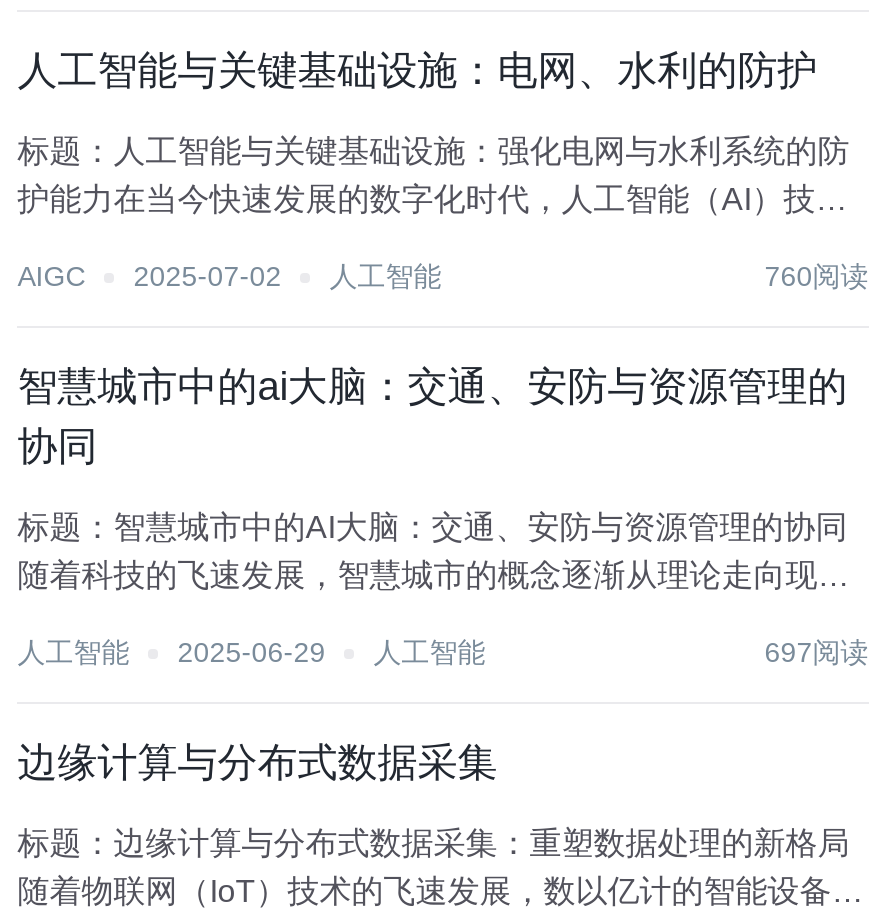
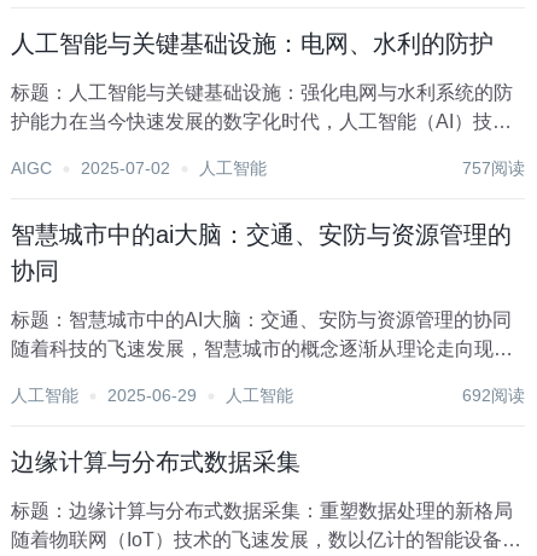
- 760阅读
+ 757阅读

- 697阅读
+ 692阅读
